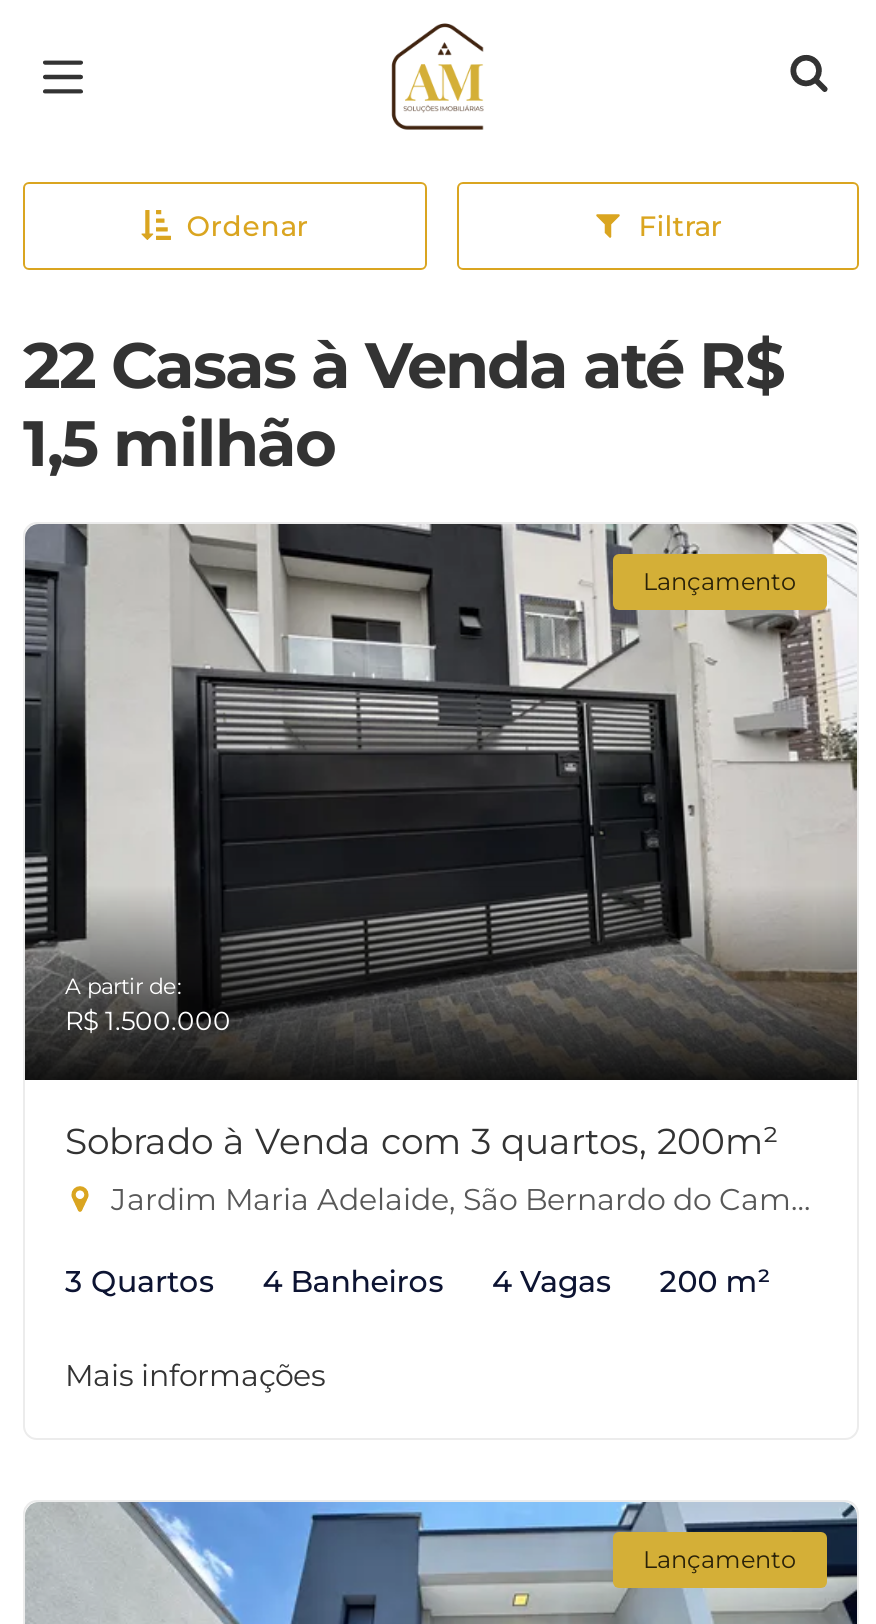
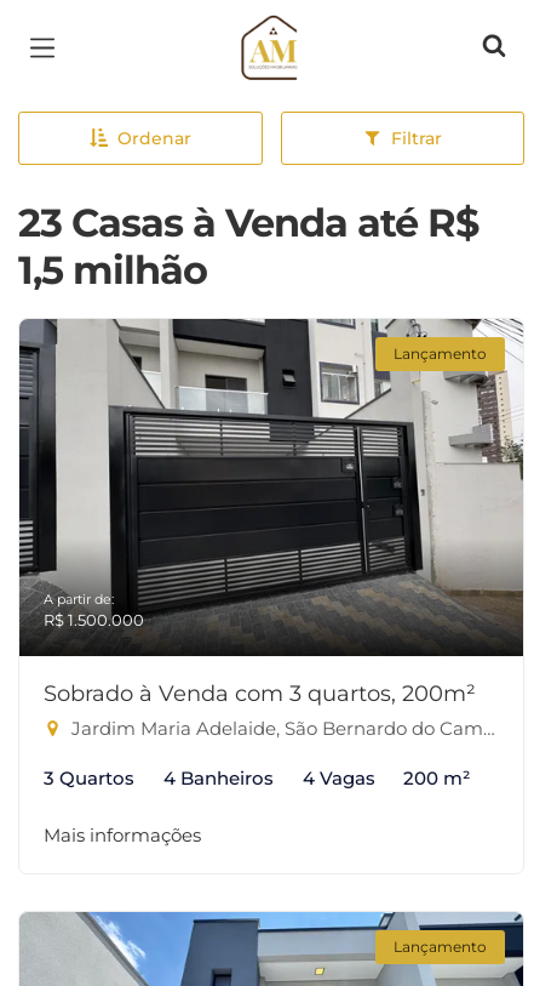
- 22 Casas à Venda até R$
+ 23 Casas à Venda até R$
